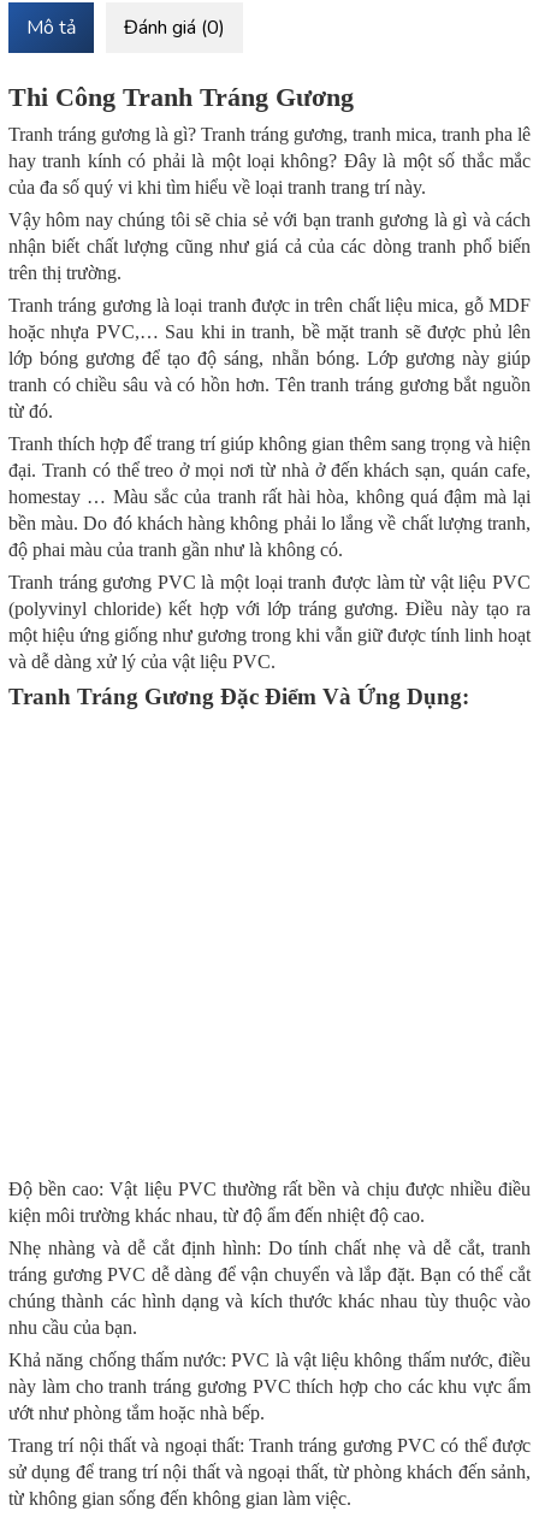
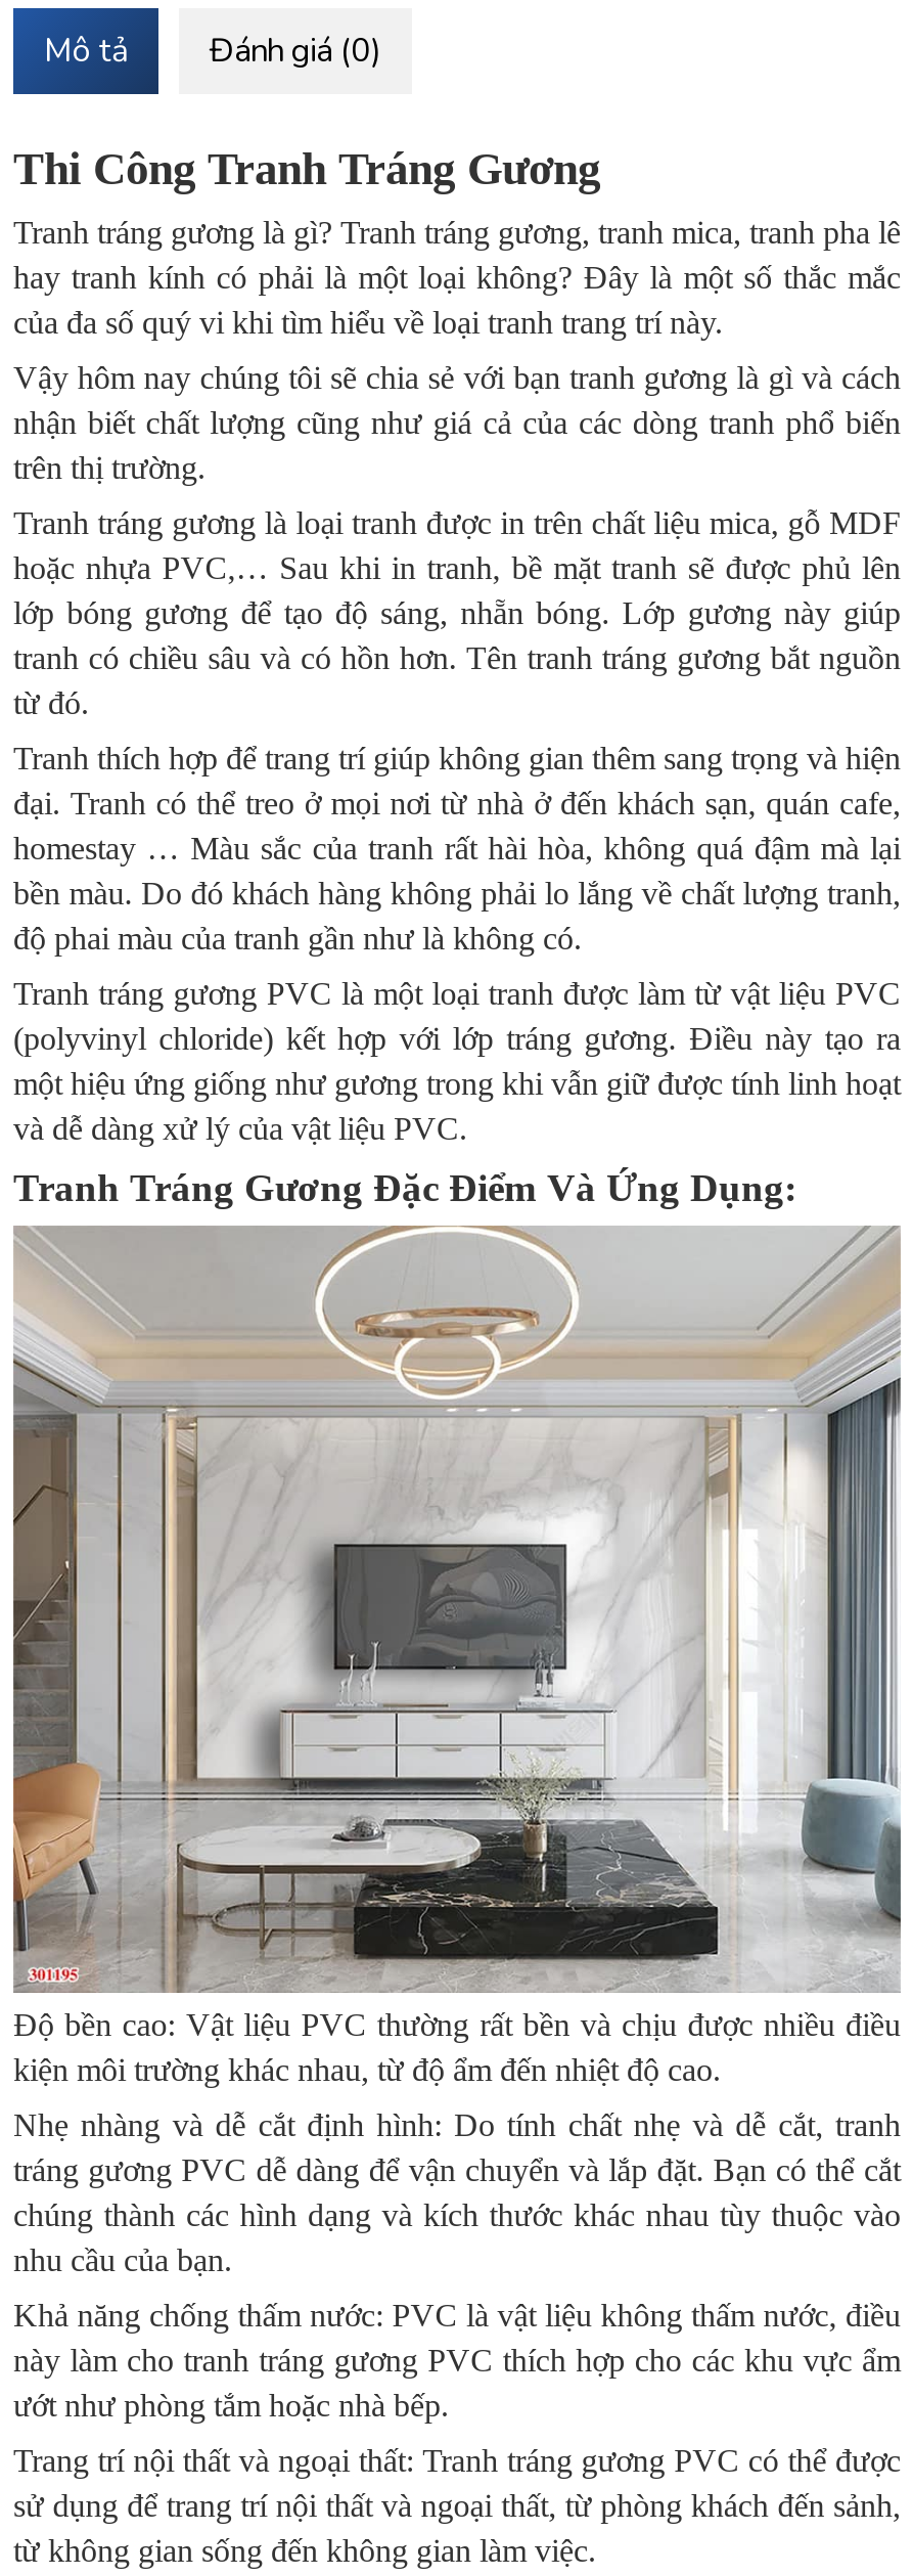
+ [image]
